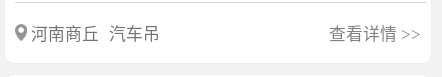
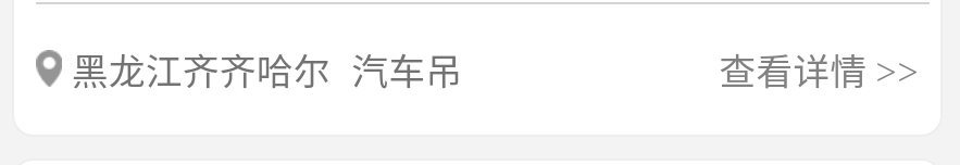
- 河南商丘 汽车吊
+ 黑龙江齐齐哈尔 汽车吊
